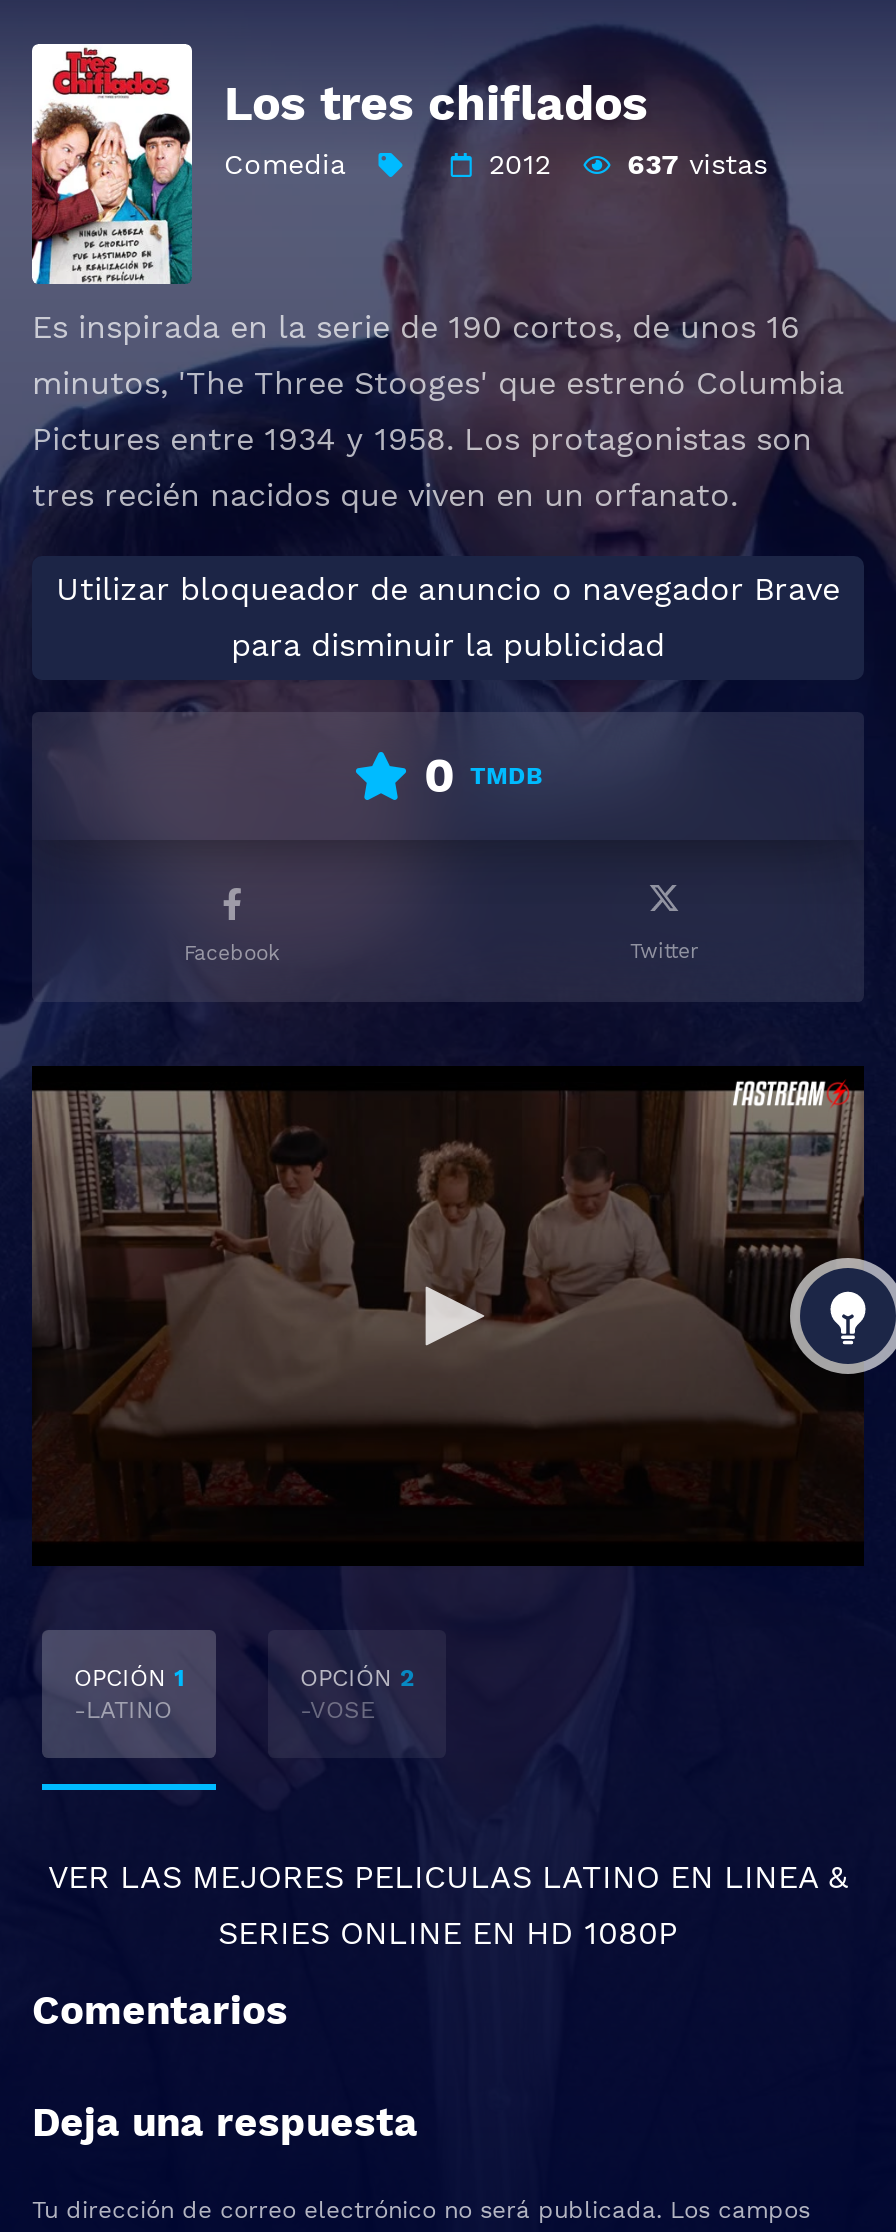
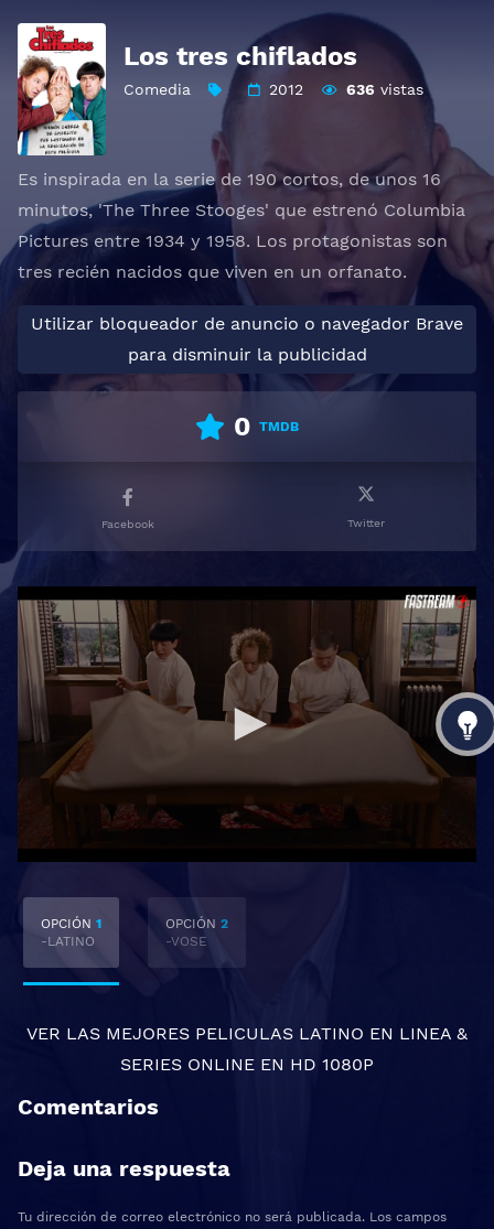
- 637 vistas
+ 636 vistas
